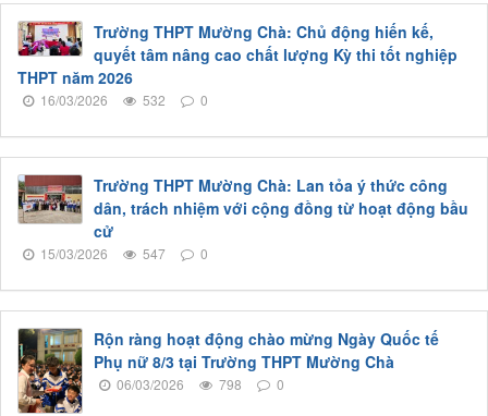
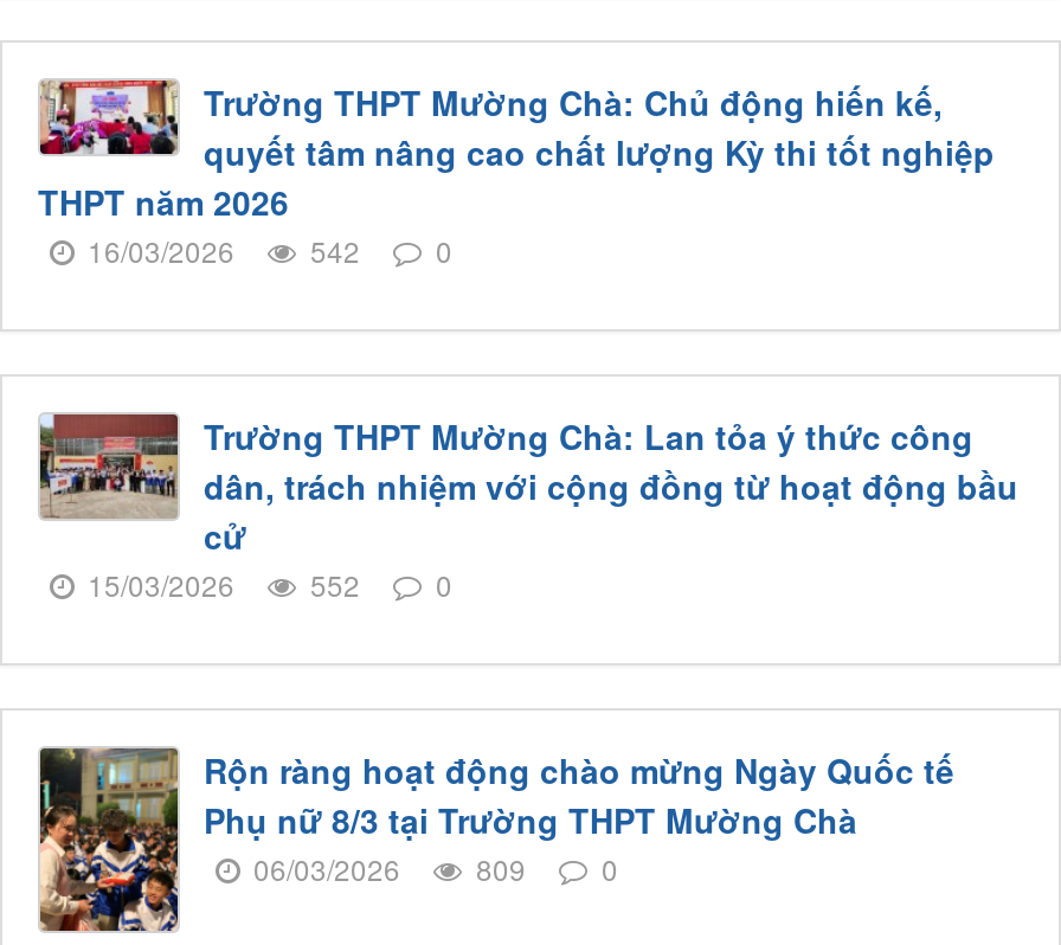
- 16/03/2026 532 0
+ 16/03/2026 542 0

- 15/03/2026 547 0
+ 15/03/2026 552 0

- 06/03/2026 798 0
+ 06/03/2026 809 0
